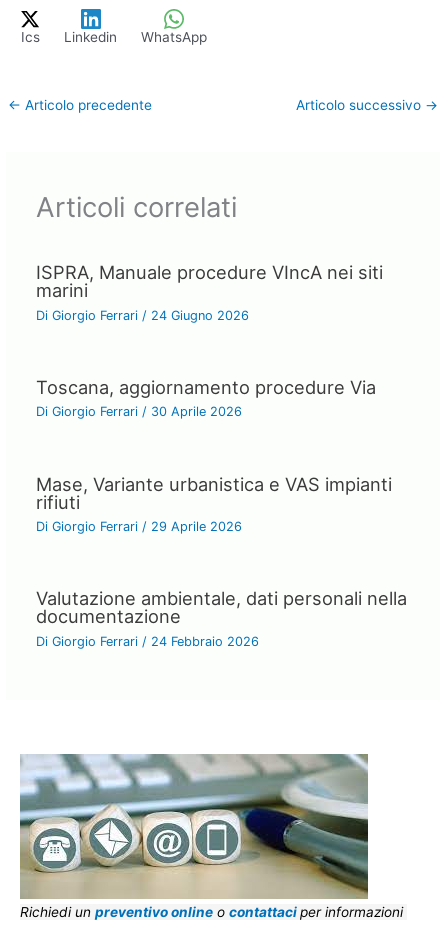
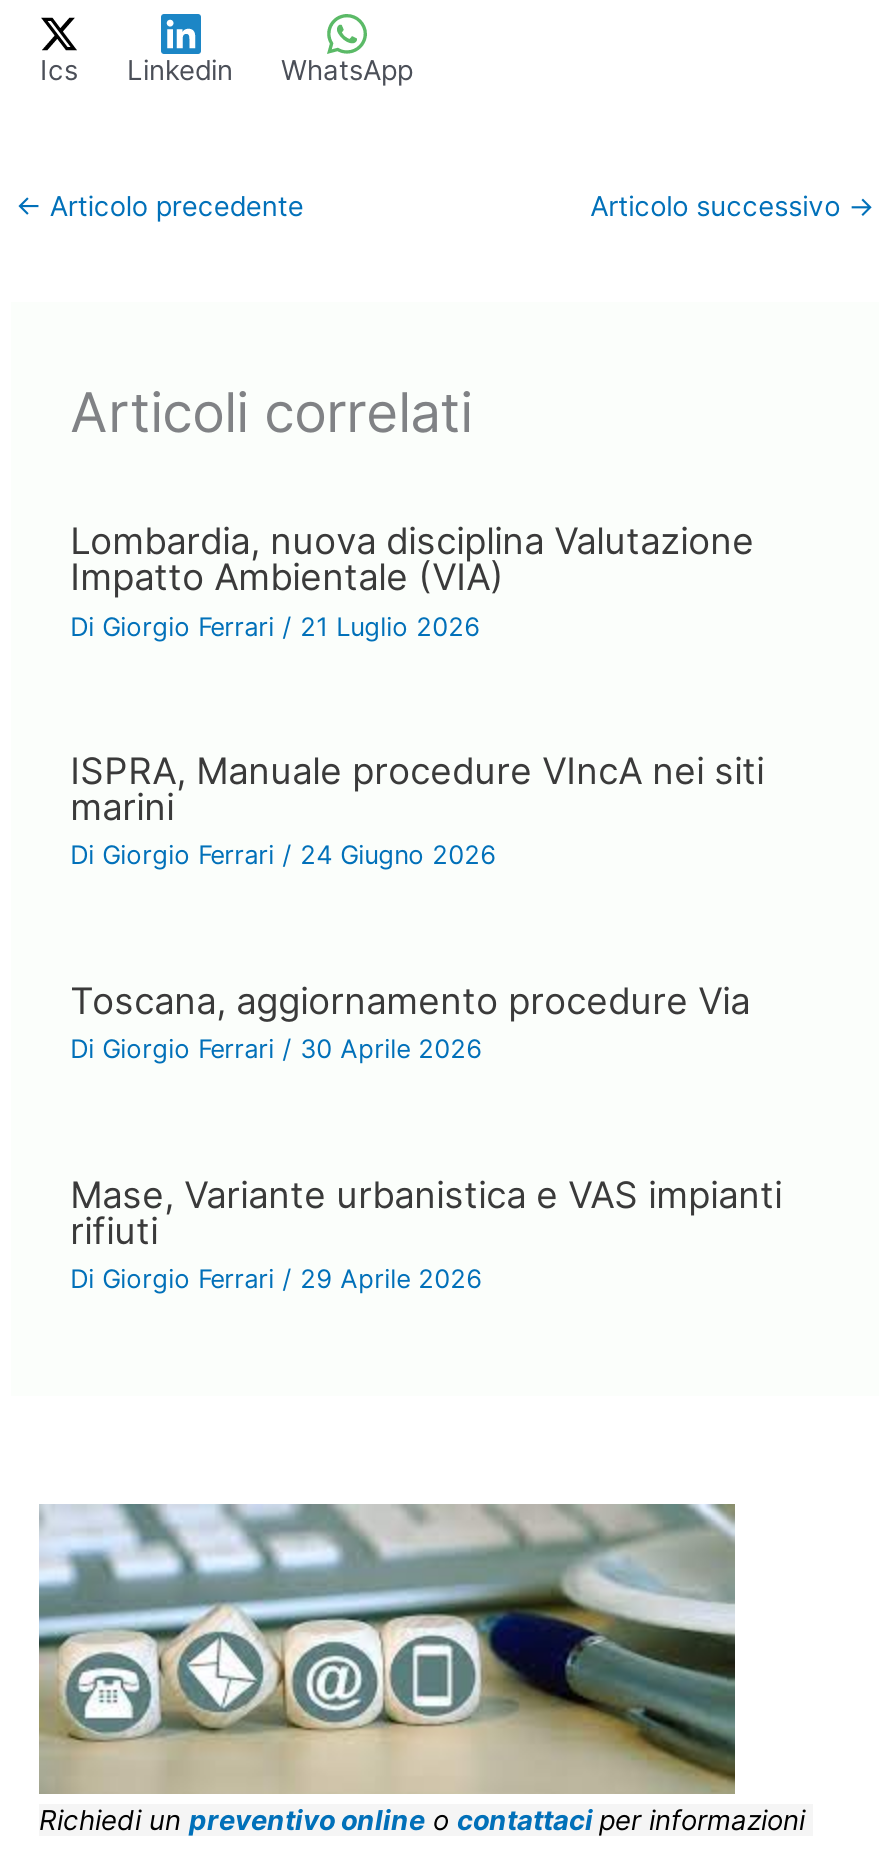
+ Lombardia, nuova disciplina Valutazione
+ Impatto Ambientale (VIA)
+ Di Giorgio Ferrari / 21 Luglio 2026

moved down: ISPRA, Manuale procedure VIncA nei siti | marini | Di Giorgio Ferrari / 24 Giugno 2026 | Toscana, aggiornamento procedure Via | Di Giorgio Ferrari / 30 Aprile 2026 | Mase, Variante urbanistica e VAS impianti | rifiuti | Di Giorgio Ferrari / 29 Aprile 2026

- Valutazione ambientale, dati personali nella
- documentazione
- Di Giorgio Ferrari / 24 Febbraio 2026
